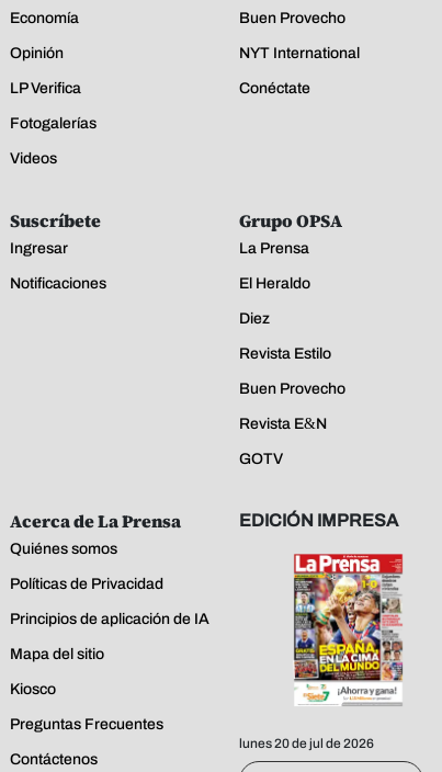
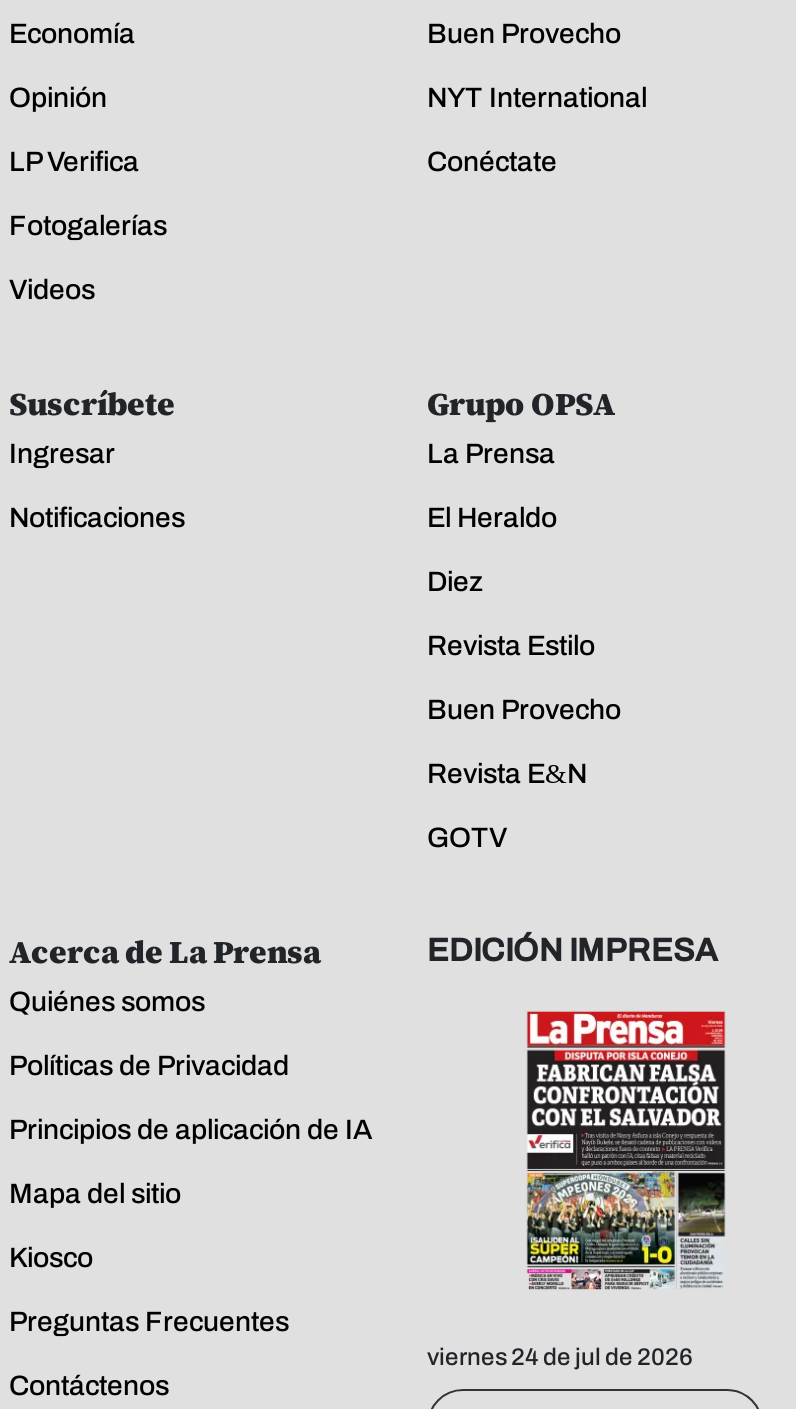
- [image]
- lunes 20 de jul de 2026
+ [image]
+ viernes 24 de jul de 2026
